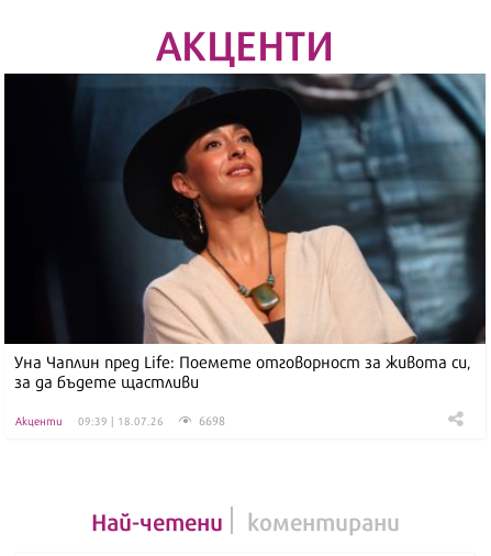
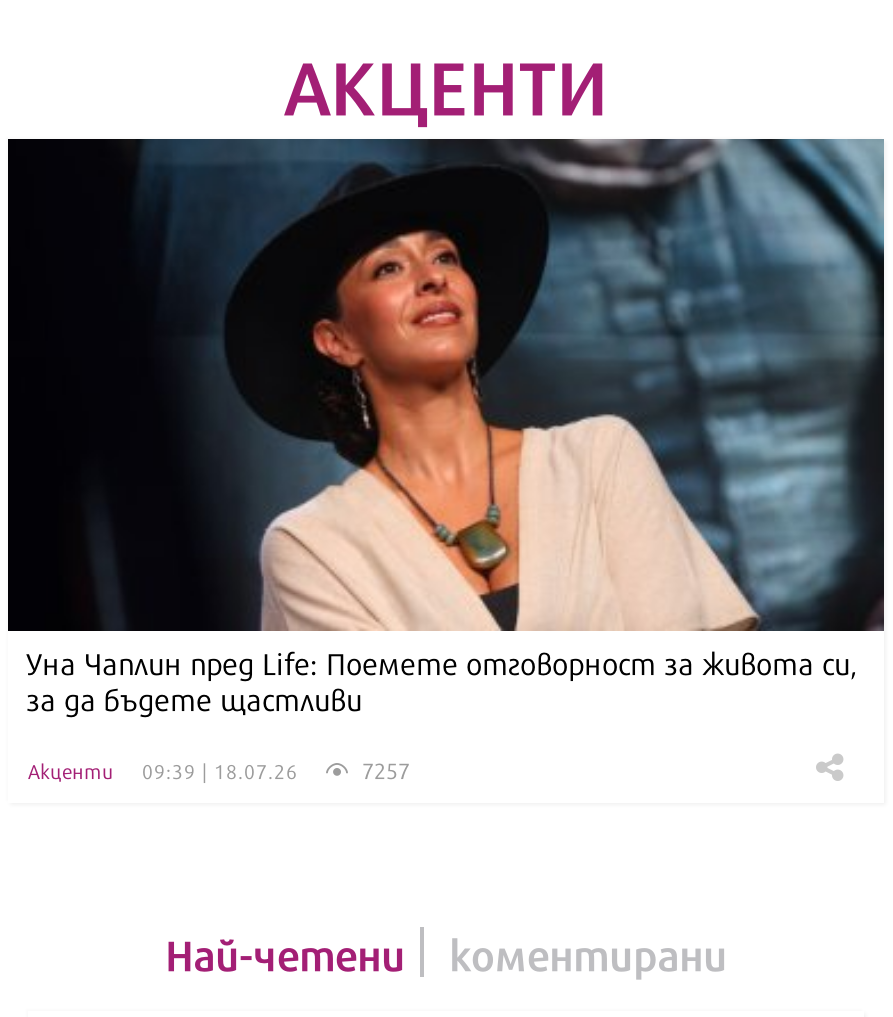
- 6698
+ 7257
